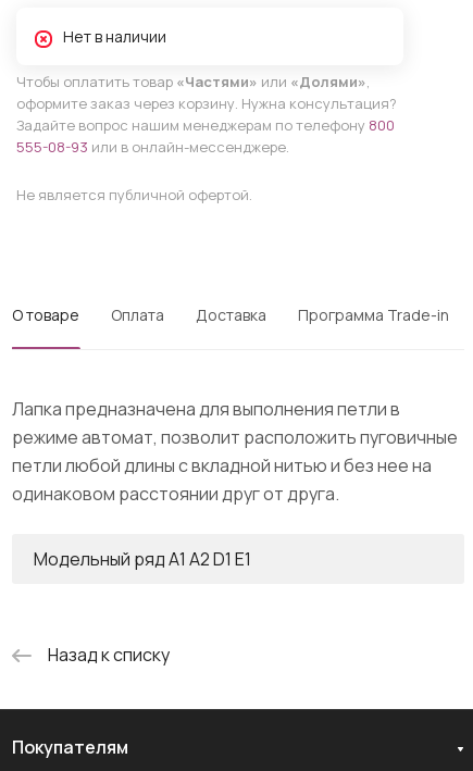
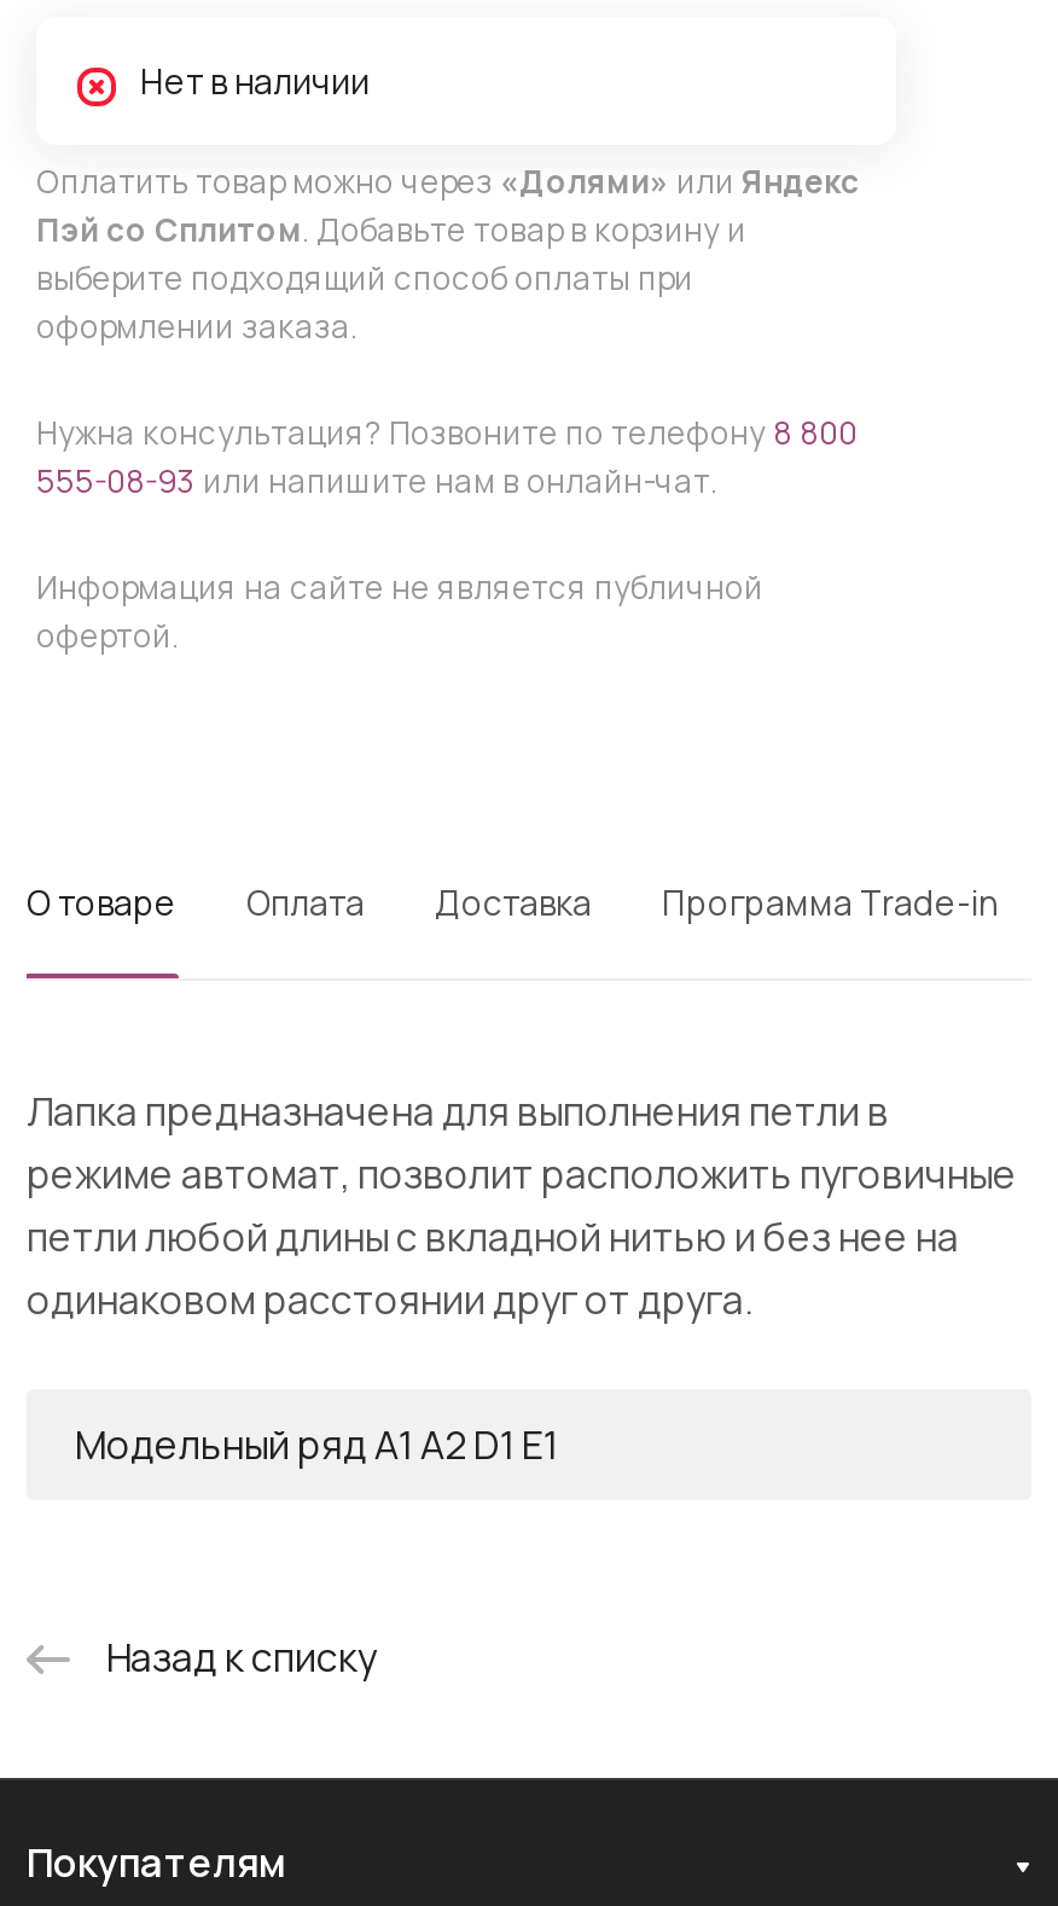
- Чтобы оплатить товар «Частями» или «Долями»,
- оформите заказ через корзину. Нужна консультация?
- Задайте вопрос нашим менеджерам по телефону 800
- 555-08-93 или в онлайн-мессенджере.
- Не является публичной офертой.
+ Оплатить товар можно через «Долями» или Яндекс
+ Пэй со Сплитом. Добавьте товар в корзину и
+ выберите подходящий способ оплаты при
+ оформлении заказа.
+ Нужна консультация? Позвоните по телефону 8 800
+ 555-08-93 или напишите нам в онлайн-чат.
+ Информация на сайте не является публичной
+ офертой.
